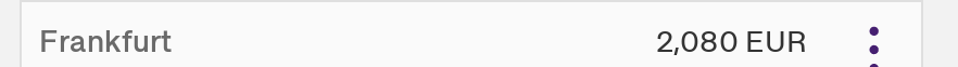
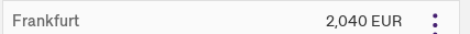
- 2,080 EUR
+ 2,040 EUR
